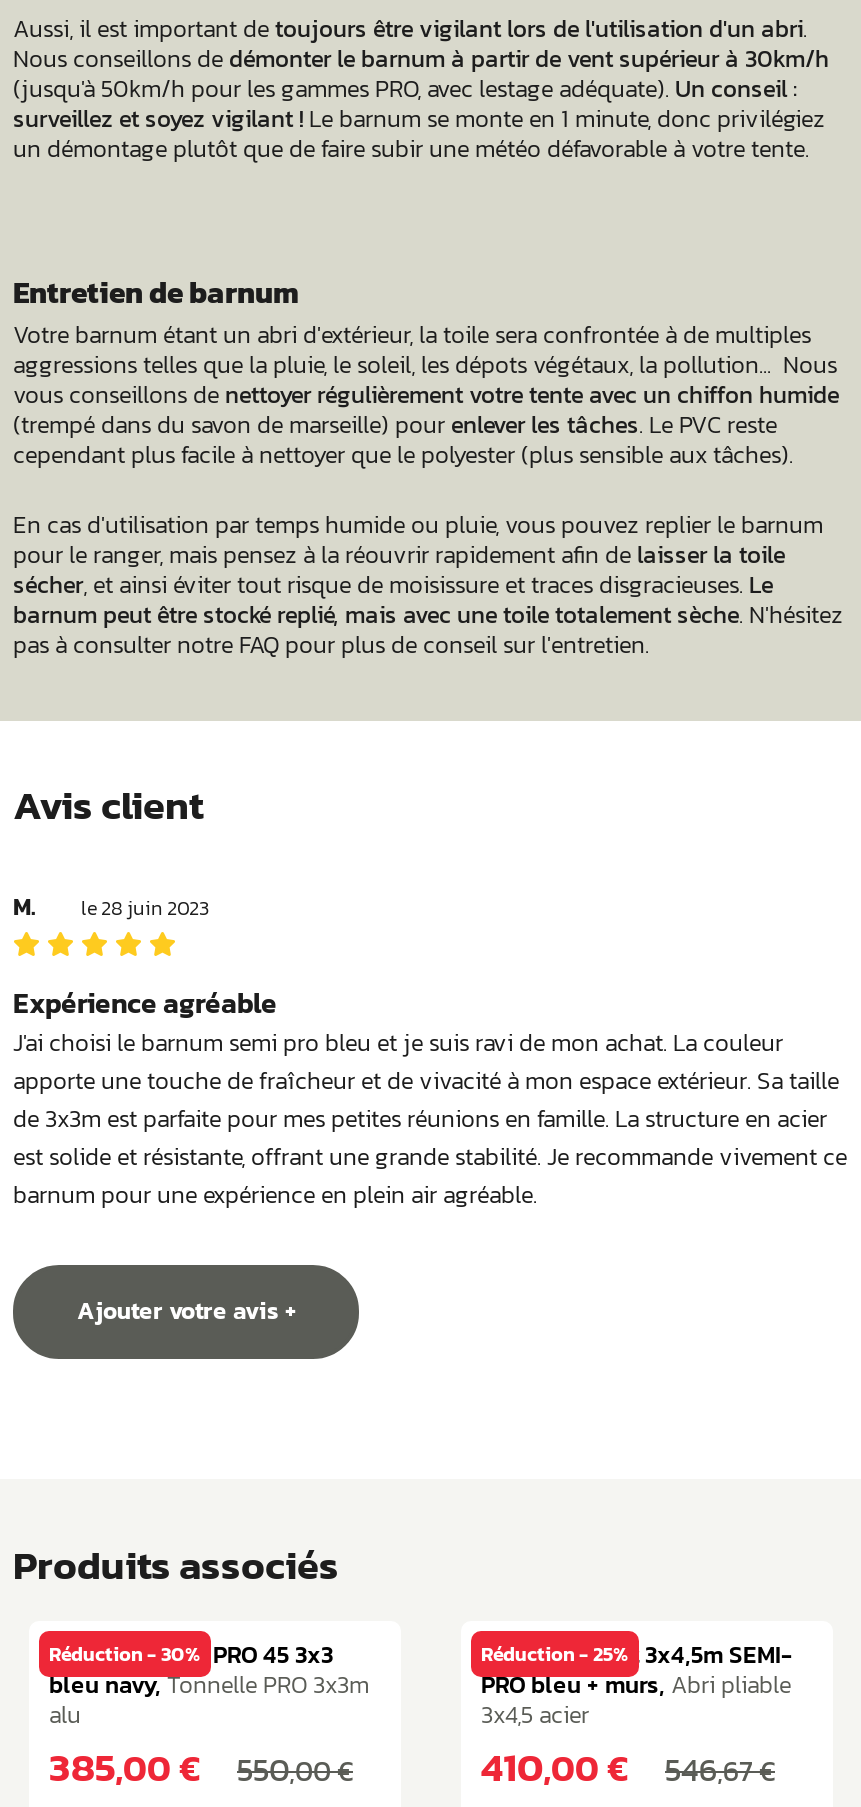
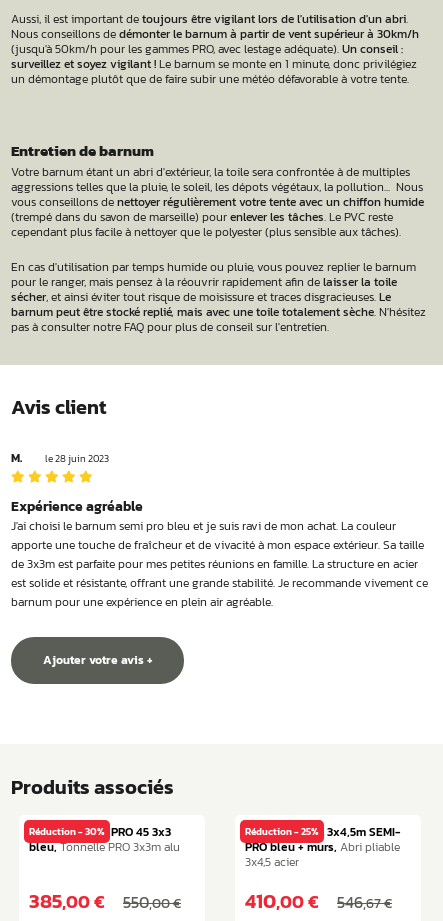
- bleu navy Tonnelle PRO 3x3m
- alu
+ bleu Tonnelle PRO 3x3m alu
